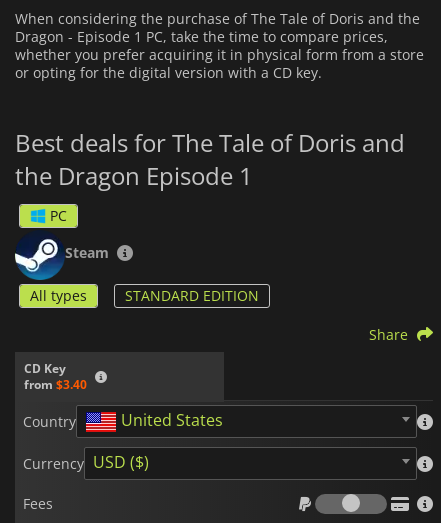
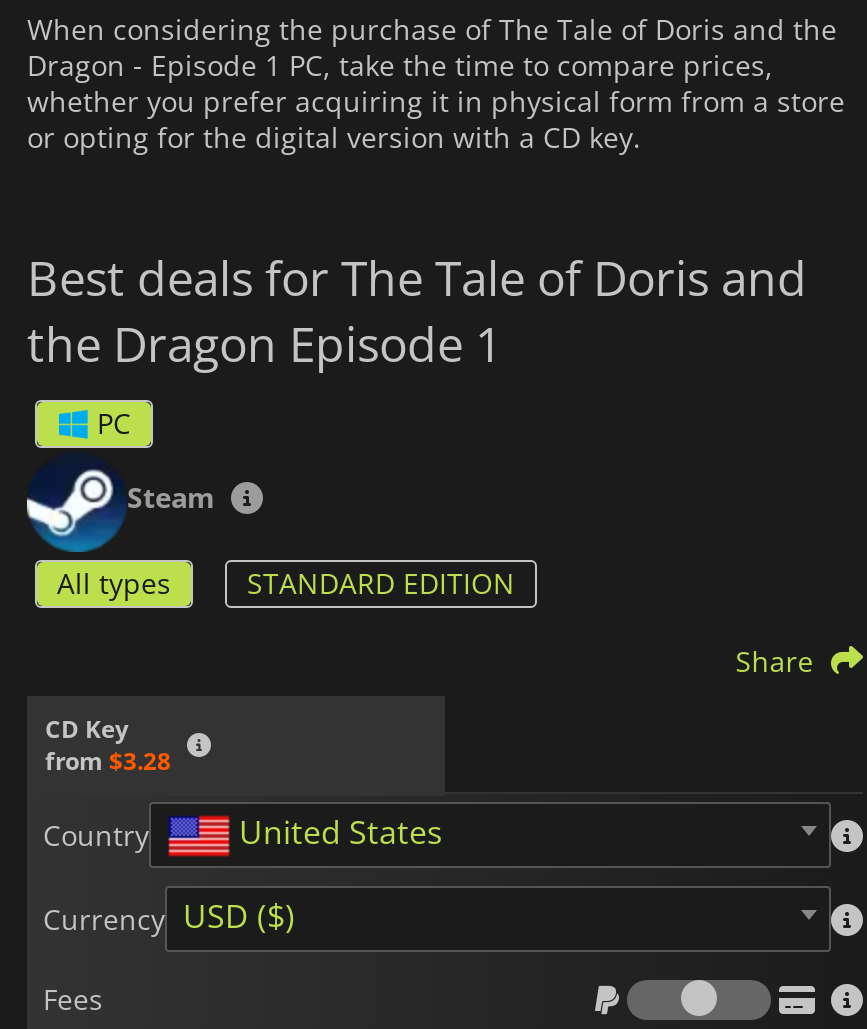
- from $3.40
+ from $3.28
